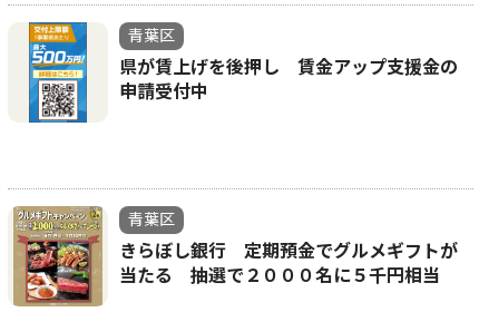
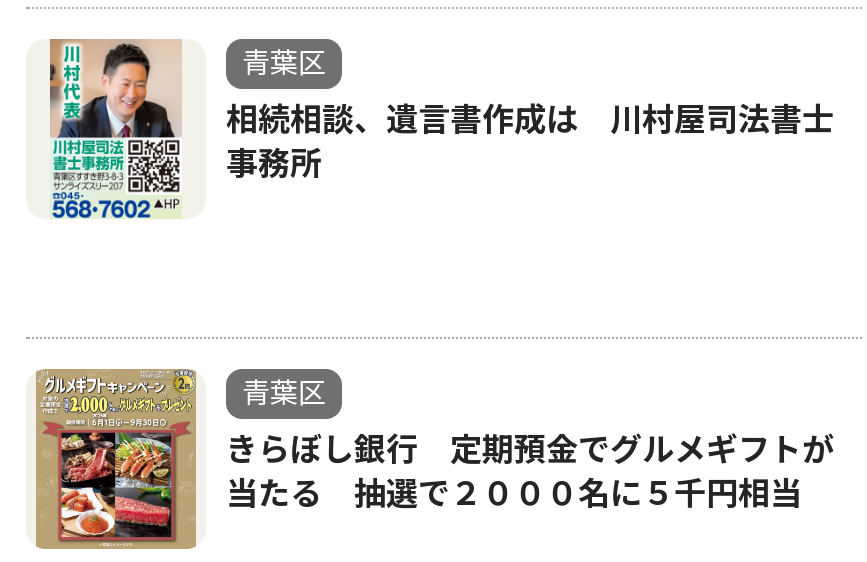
- [image]
- 県が賃上げを後押し 賃金アップ支援金の
- 申請受付中
+ [image]
+ 相続相談、遺言書作成は 川村屋司法書士
+ 事務所
